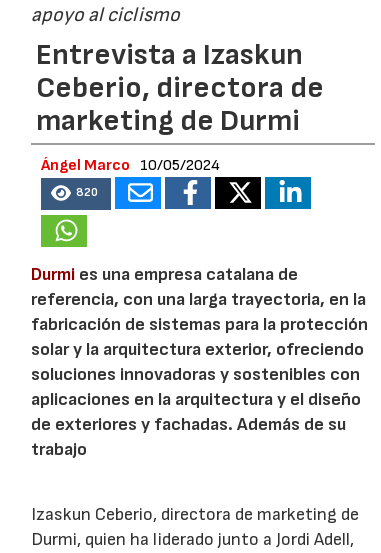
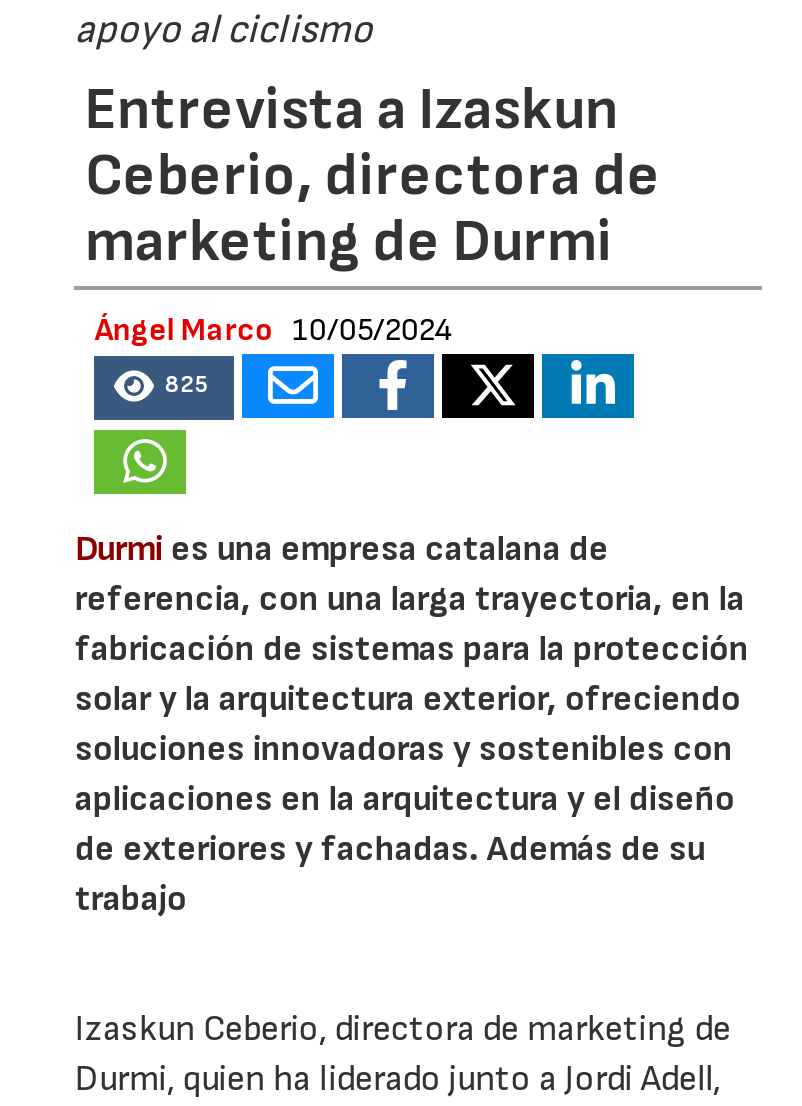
- 820
+ 825
